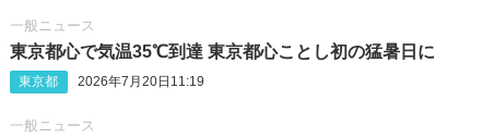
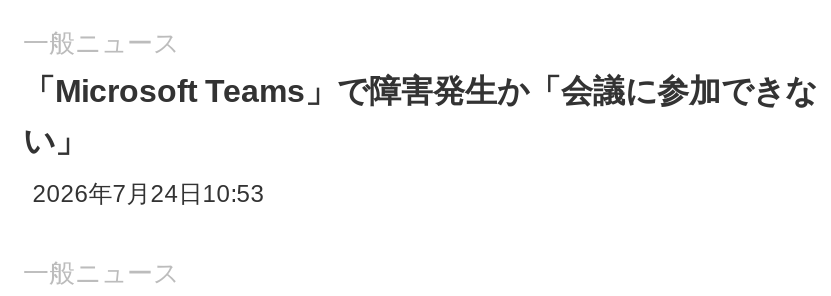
- 東京都心で気温35℃到達 東京都心ことし初の猛暑日に
- 東京都
- 2026年7月20日11:19
+ 「Microsoft Teams」で障害発生か「会議に参加できな
+ い」
+ 2026年7月24日10:53
